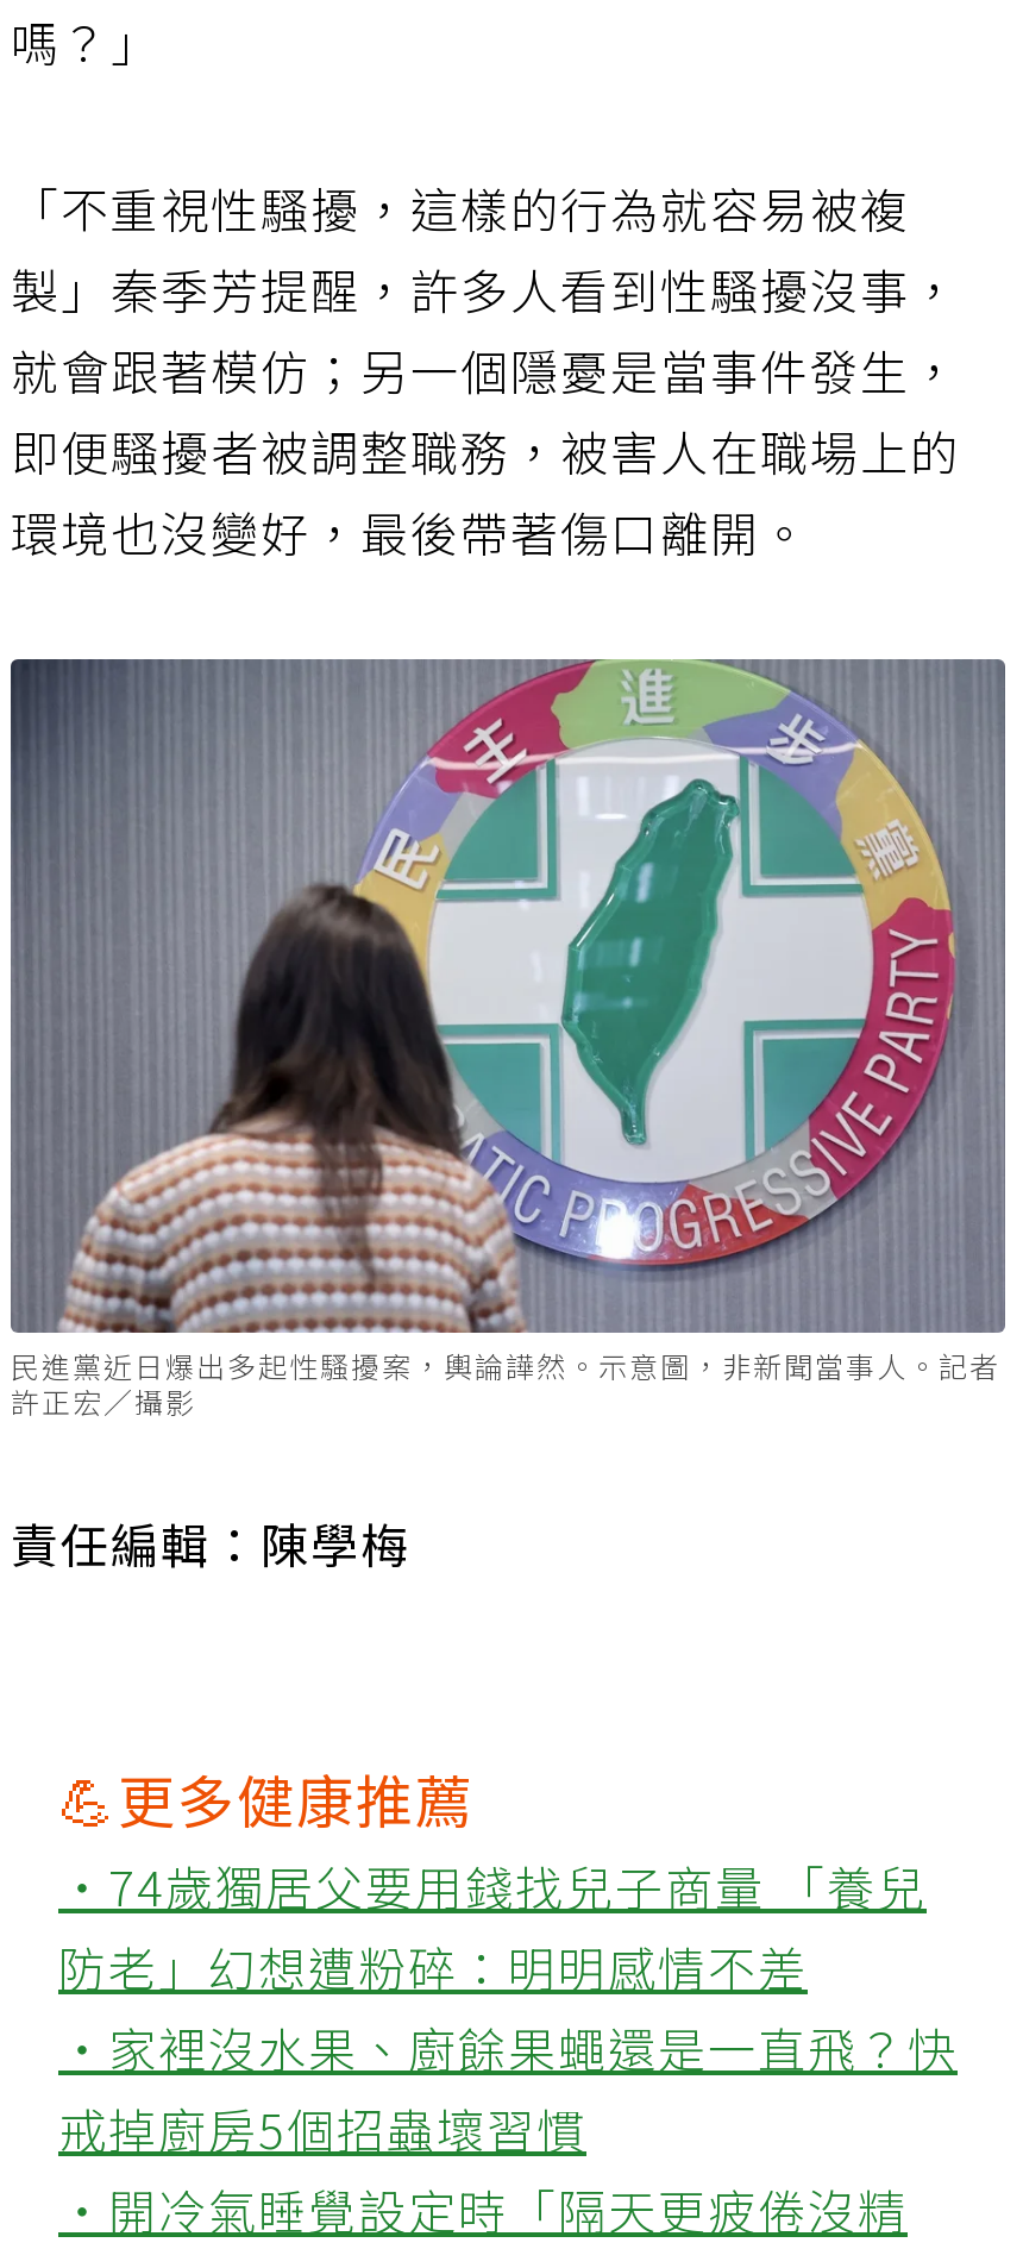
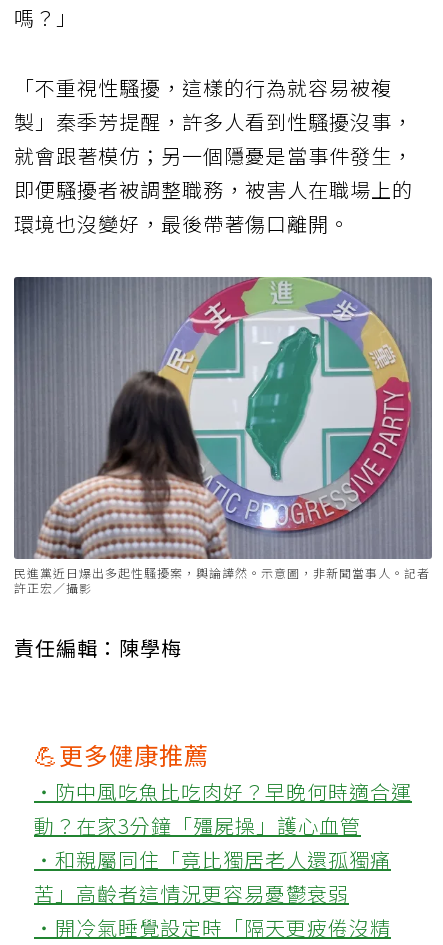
- ‧74歲獨居父要用錢找兒子商量 「養兒
- 防老」幻想遭粉碎：明明感情不差
- ‧家裡沒水果、廚餘果蠅還是一直飛？快
- 戒掉廚房5個招蟲壞習慣
+ ‧防中風吃魚比吃肉好？早晚何時適合運
+ 動？在家3分鐘「殭屍操」護心血管
+ ‧和親屬同住「竟比獨居老人還孤獨痛
+ 苦」高齡者這情況更容易憂鬱衰弱
